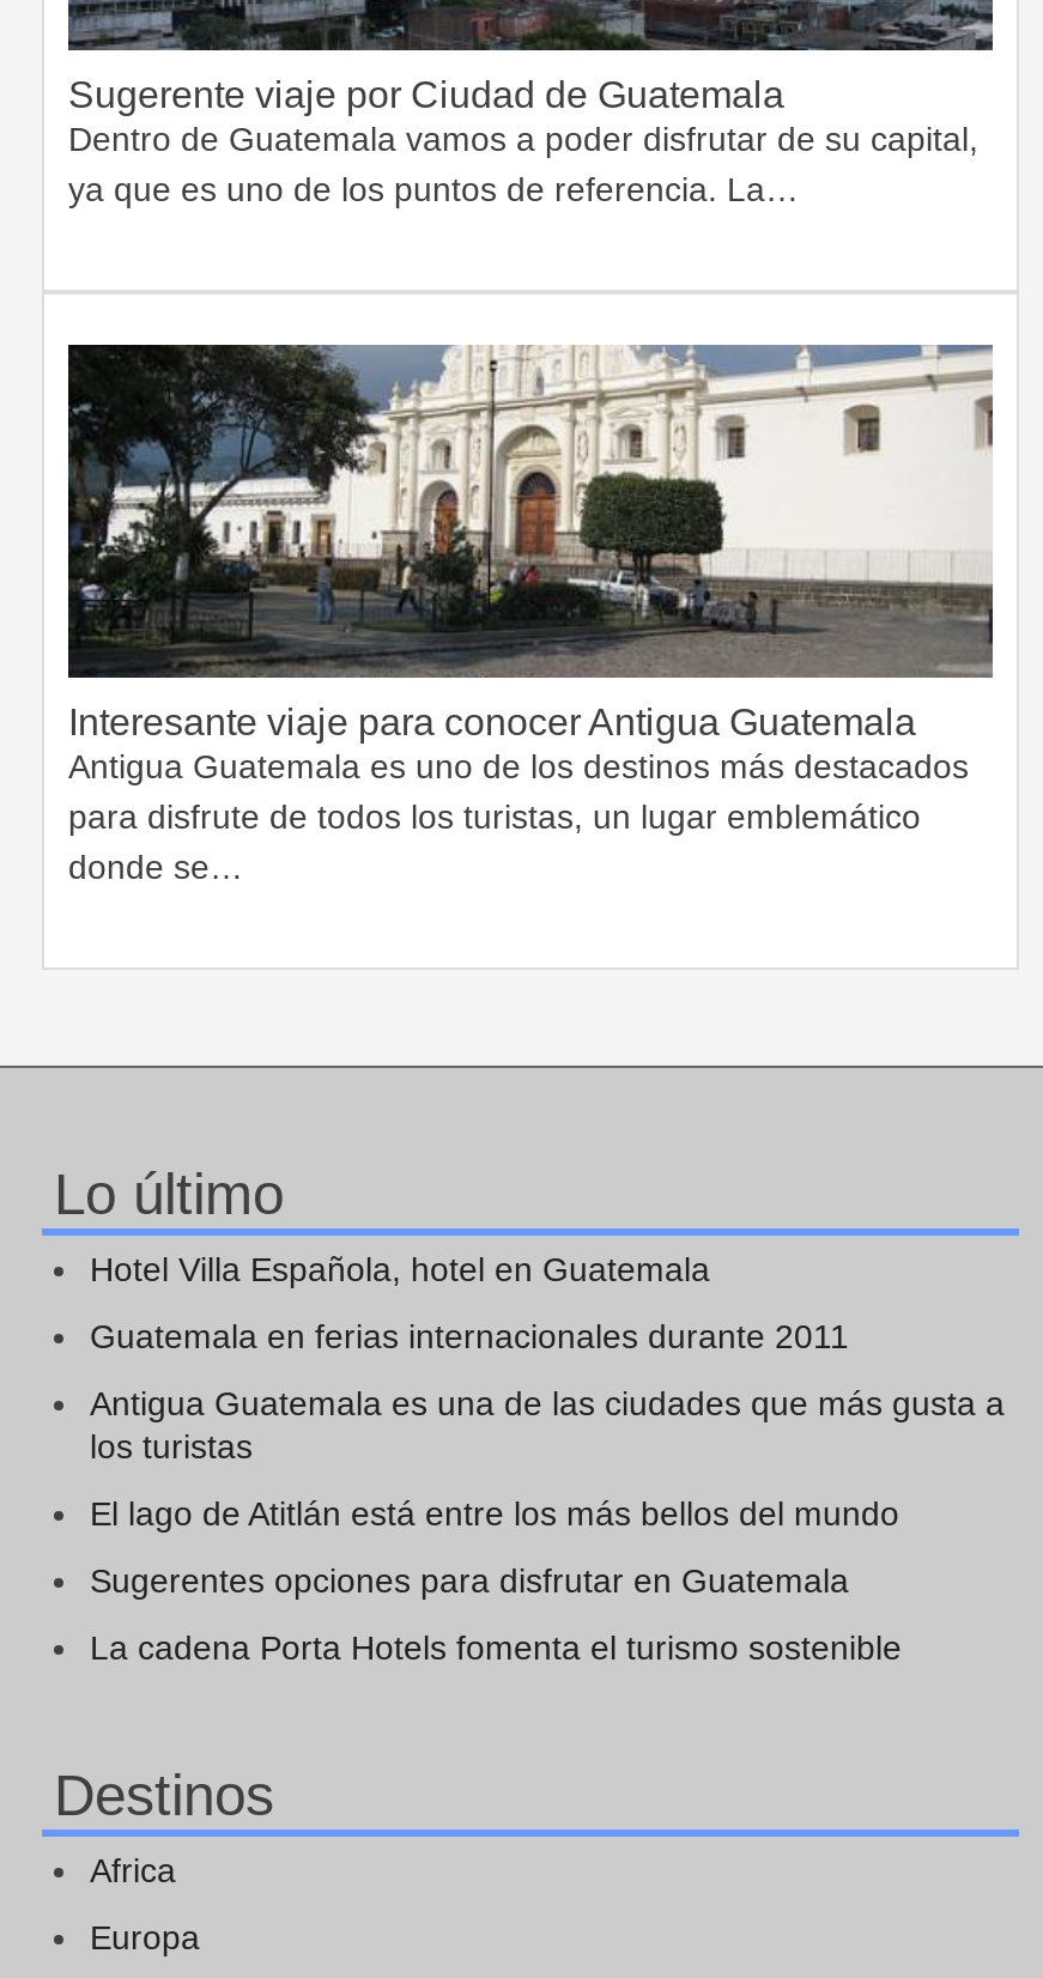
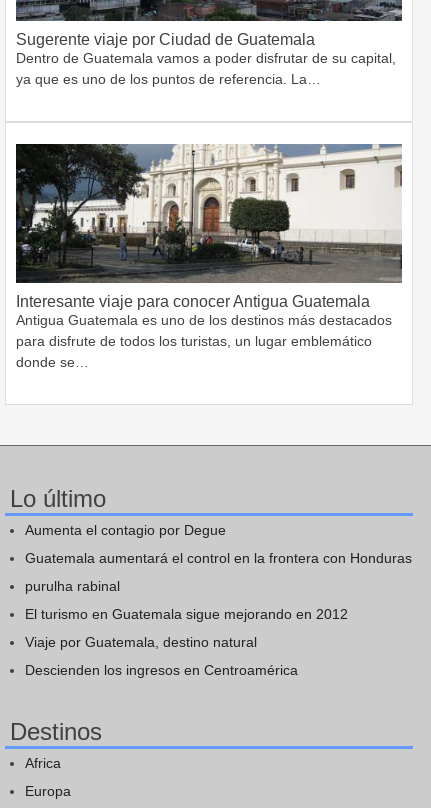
- Hotel Villa Española, hotel en Guatemala
+ Aumenta el contagio por Degue

- Guatemala en ferias internacionales durante 2011
+ Guatemala aumentará el control en la frontera con Honduras

- Antigua Guatemala es una de las ciudades que más gusta a
- los turistas
+ purulha rabinal

- El lago de Atitlán está entre los más bellos del mundo
+ El turismo en Guatemala sigue mejorando en 2012

- Sugerentes opciones para disfrutar en Guatemala
+ Viaje por Guatemala, destino natural

- La cadena Porta Hotels fomenta el turismo sostenible
+ Descienden los ingresos en Centroamérica
